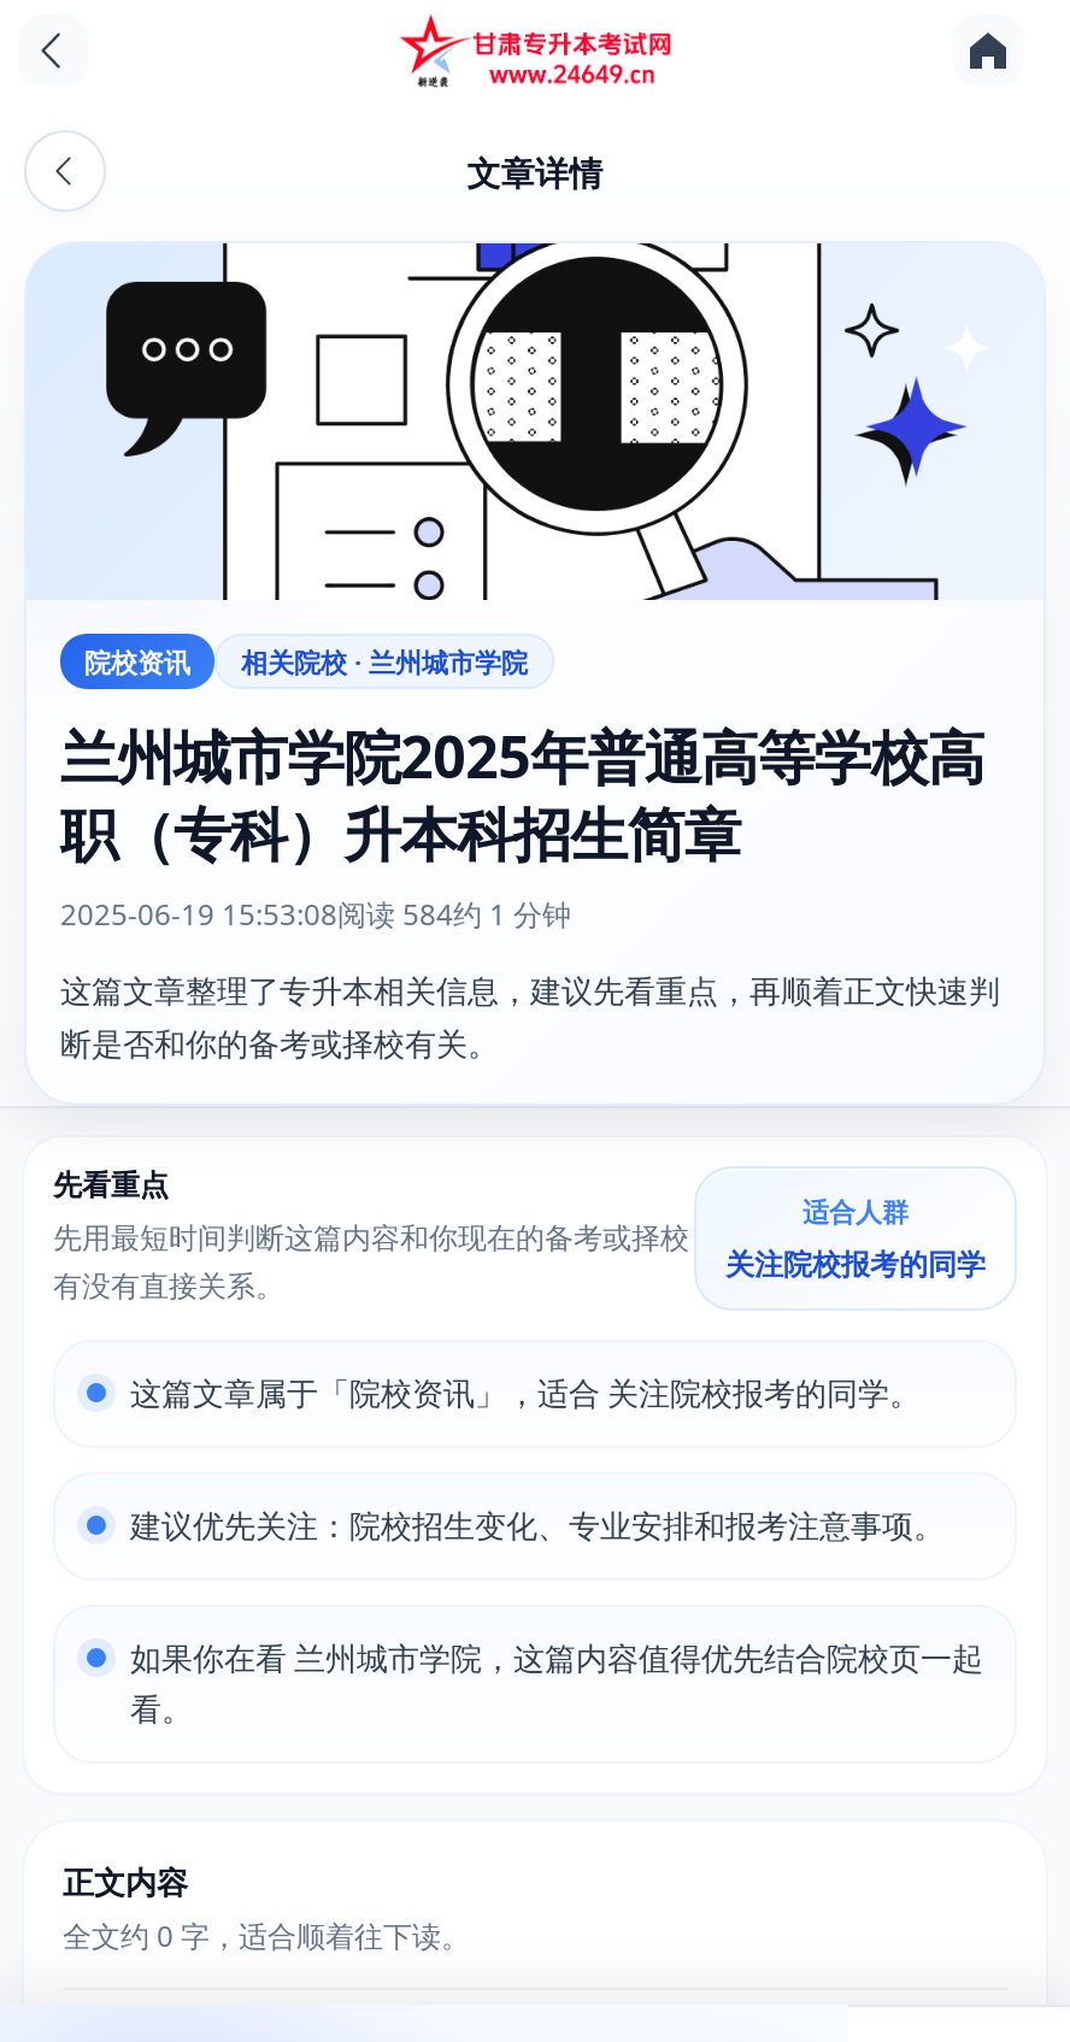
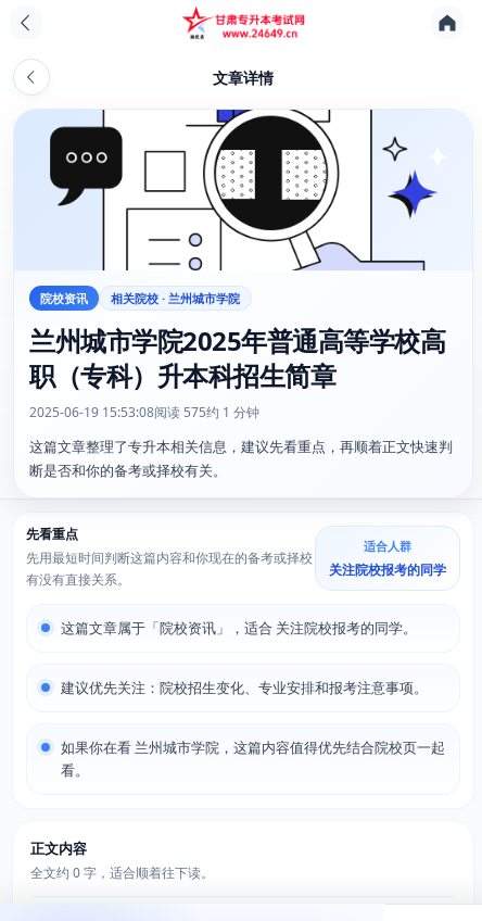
- 2025-06-19 15:53:08阅读 584约 1 分钟
+ 2025-06-19 15:53:08阅读 575约 1 分钟
